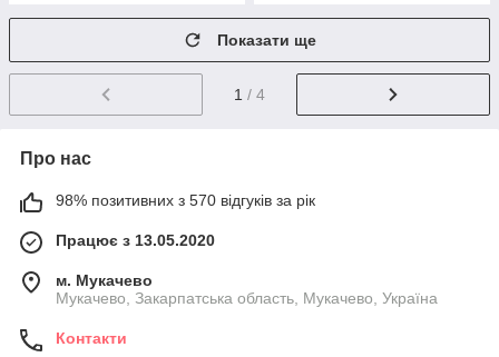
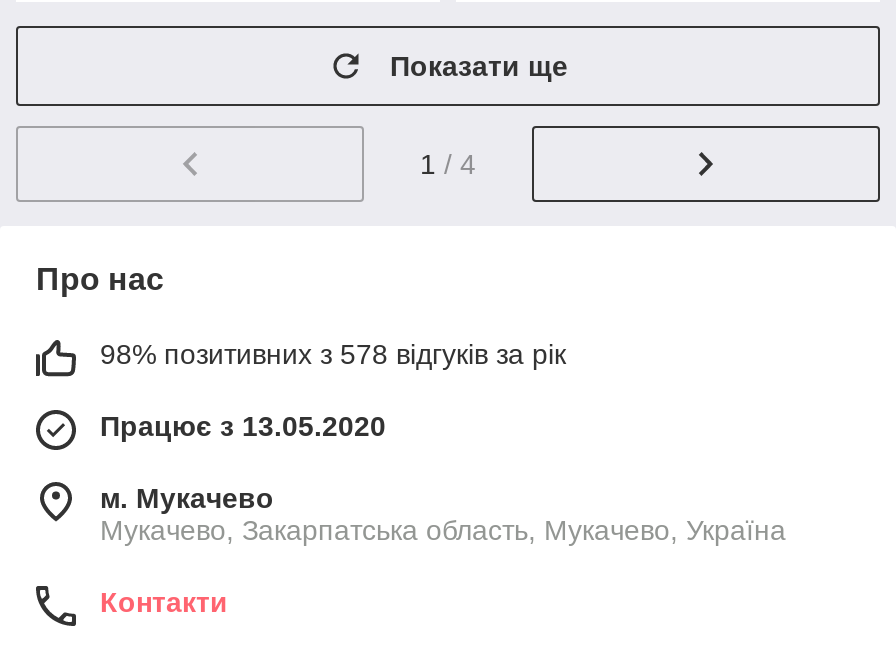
- 98% позитивних з 570 відгуків за рік
+ 98% позитивних з 578 відгуків за рік
